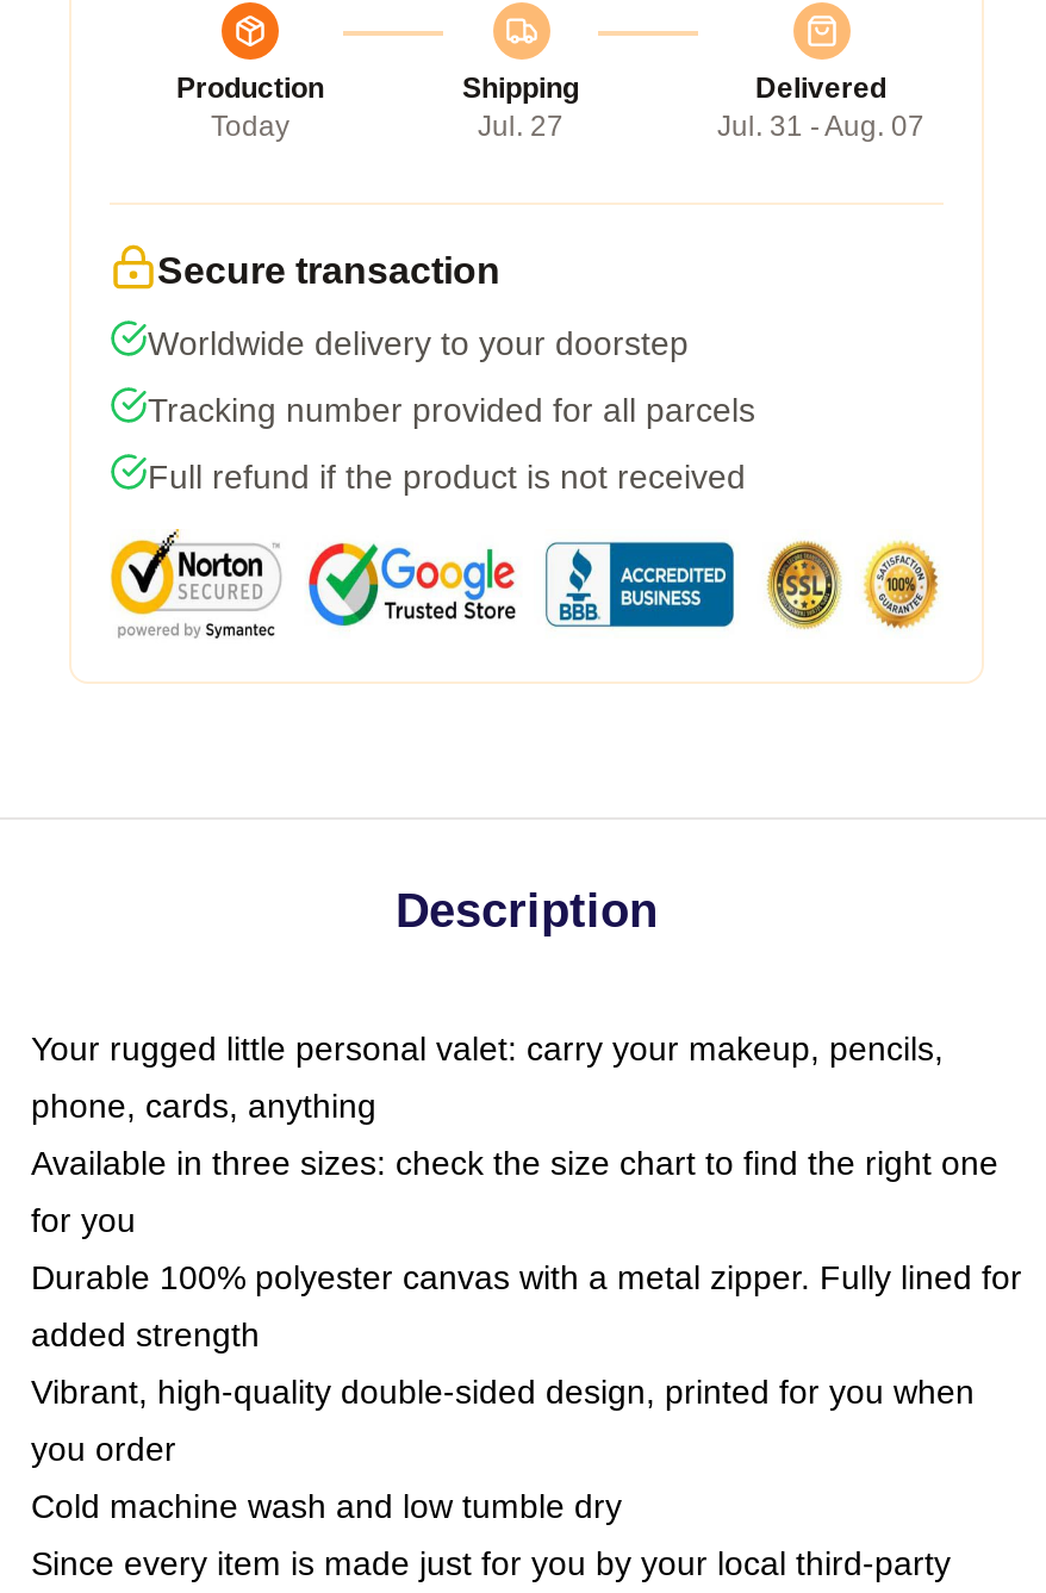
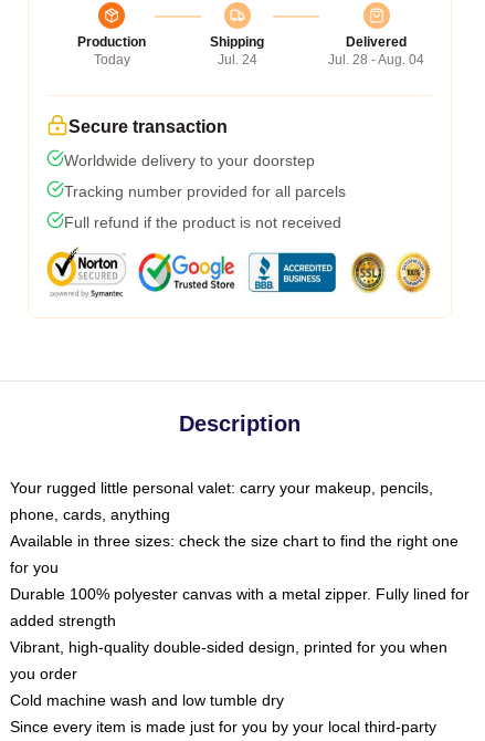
- Jul. 27
+ Jul. 24

- Jul. 31 - Aug. 07
+ Jul. 28 - Aug. 04
